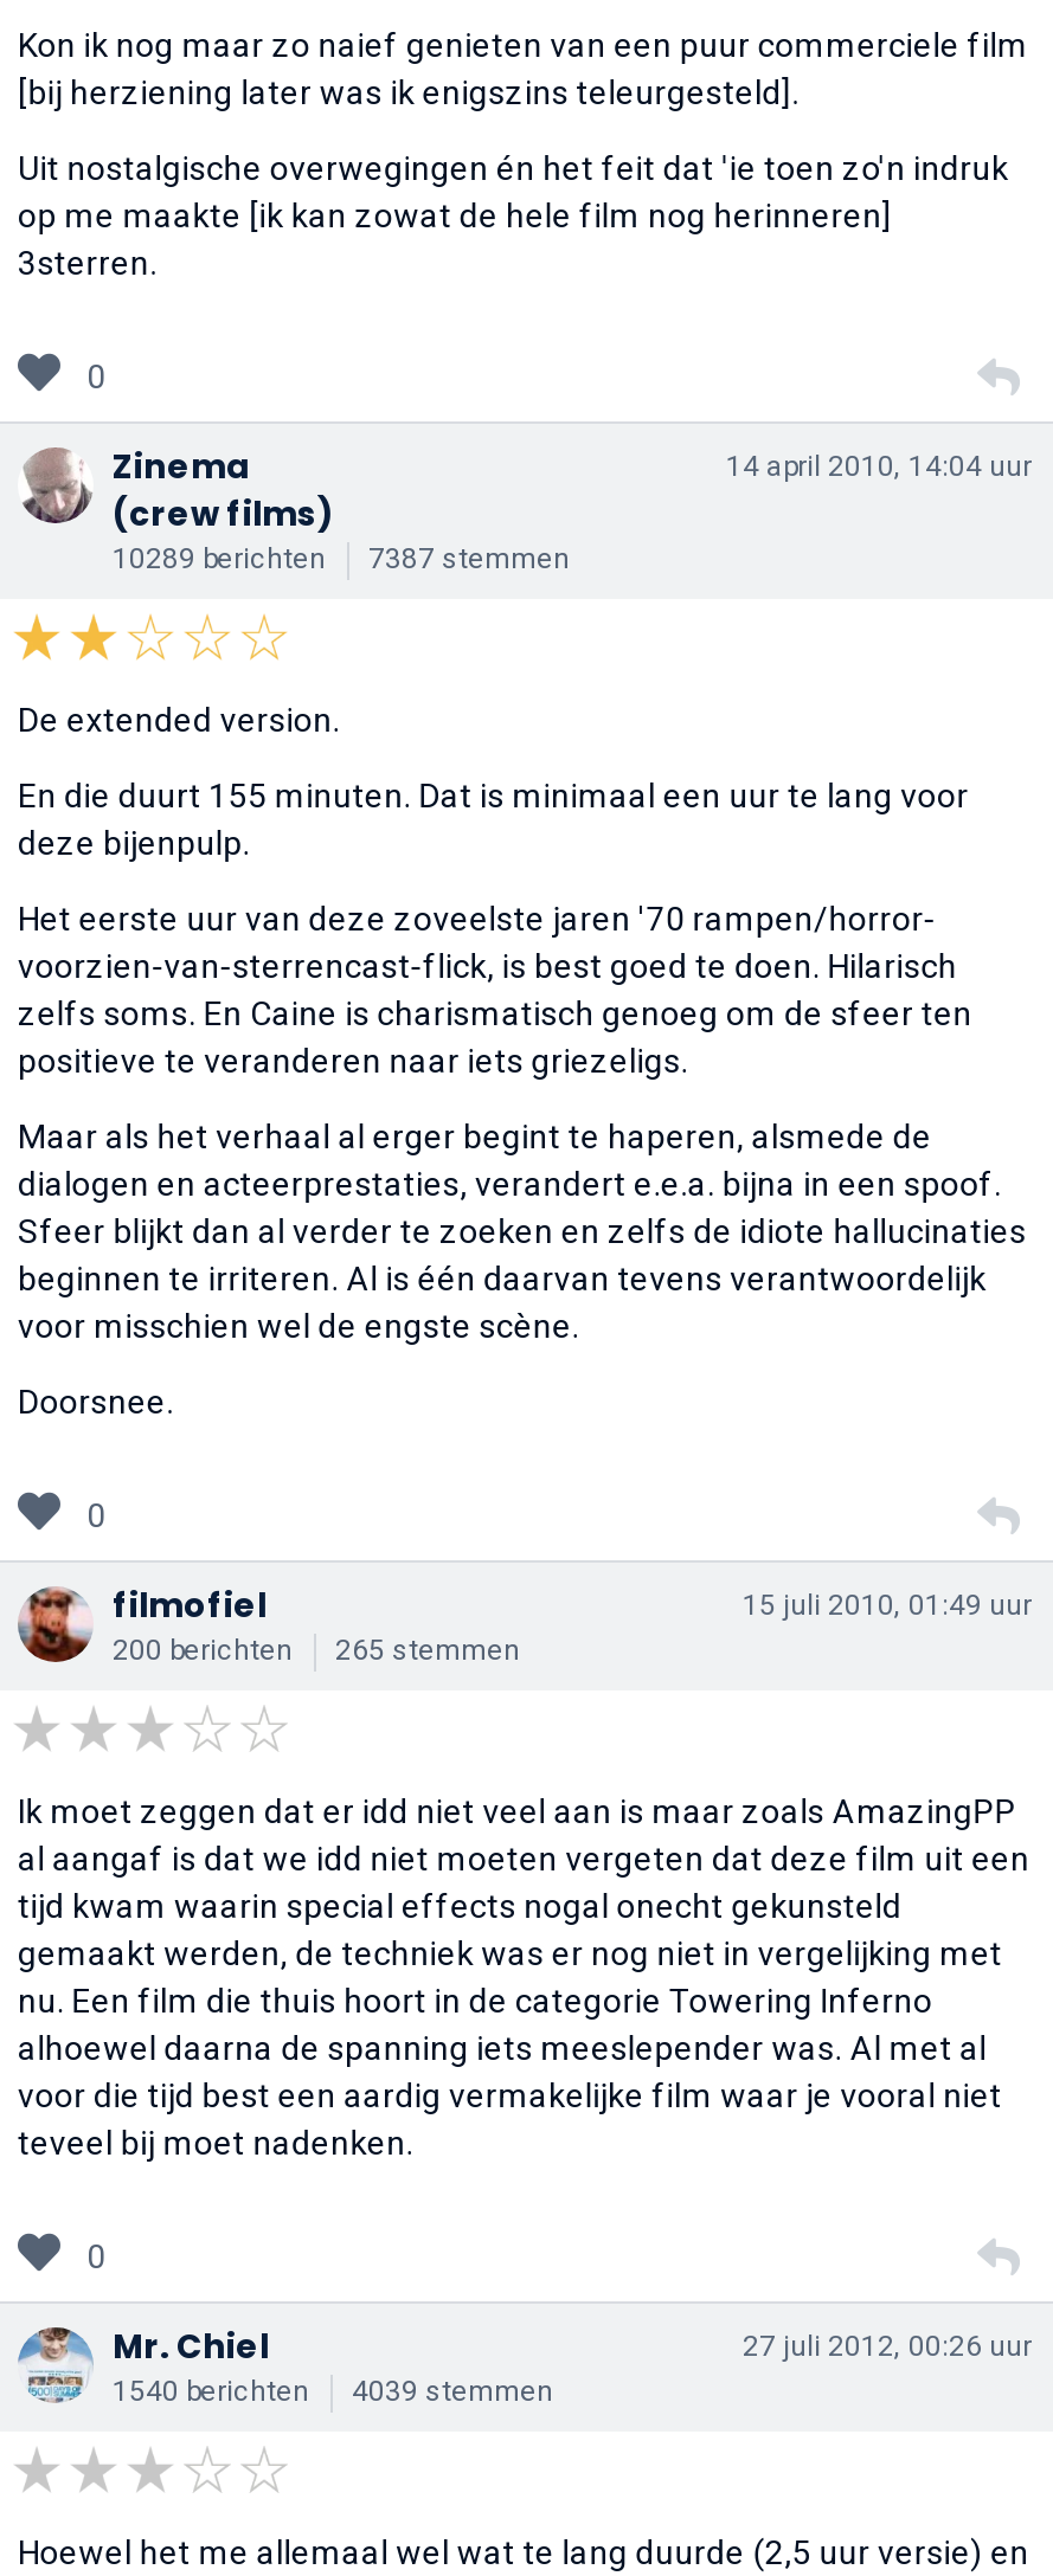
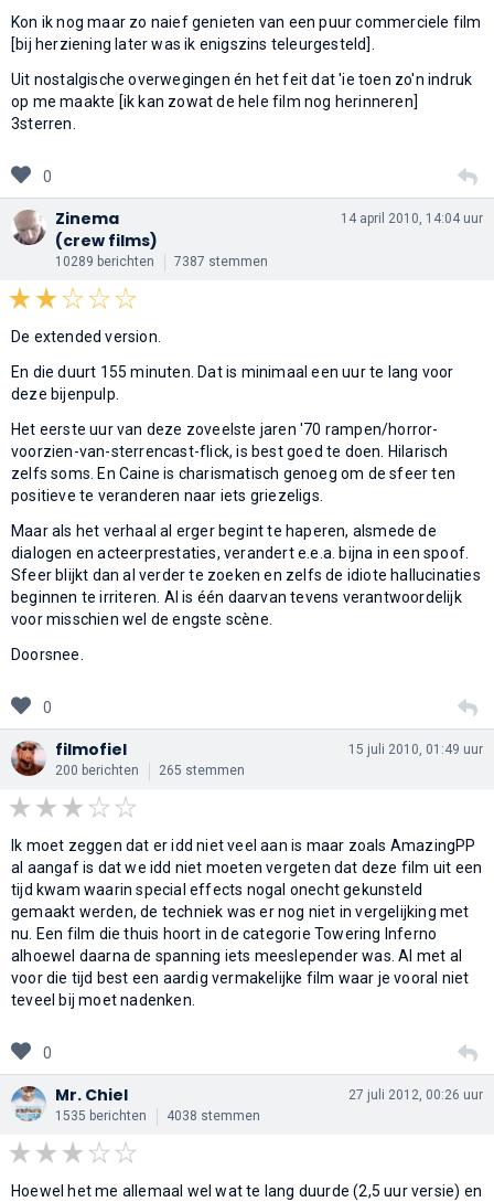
- 1540 berichten
+ 1535 berichten

- 4039 stemmen
+ 4038 stemmen
